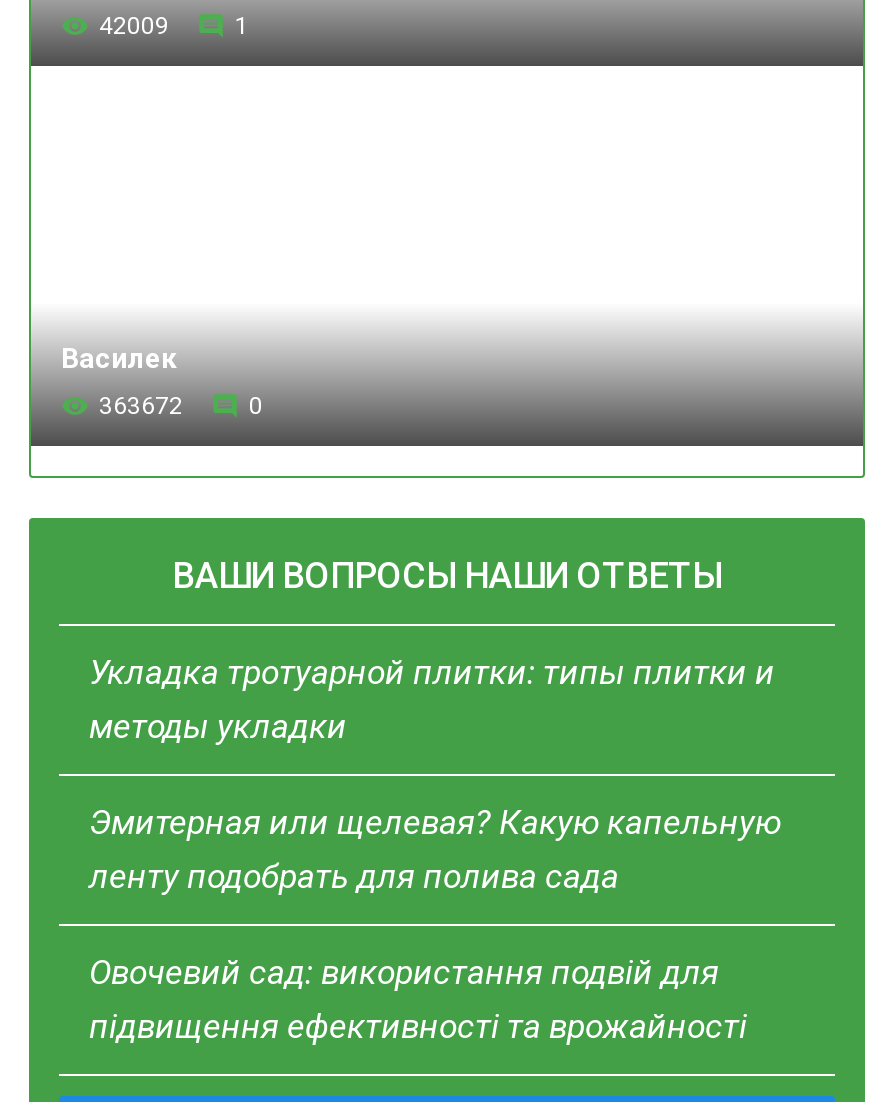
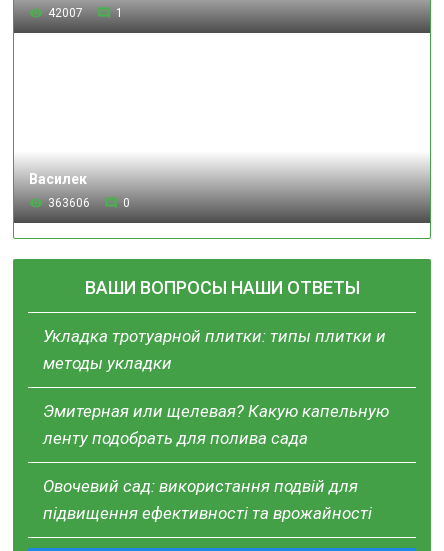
- 42009
+ 42007

- 363672
+ 363606
